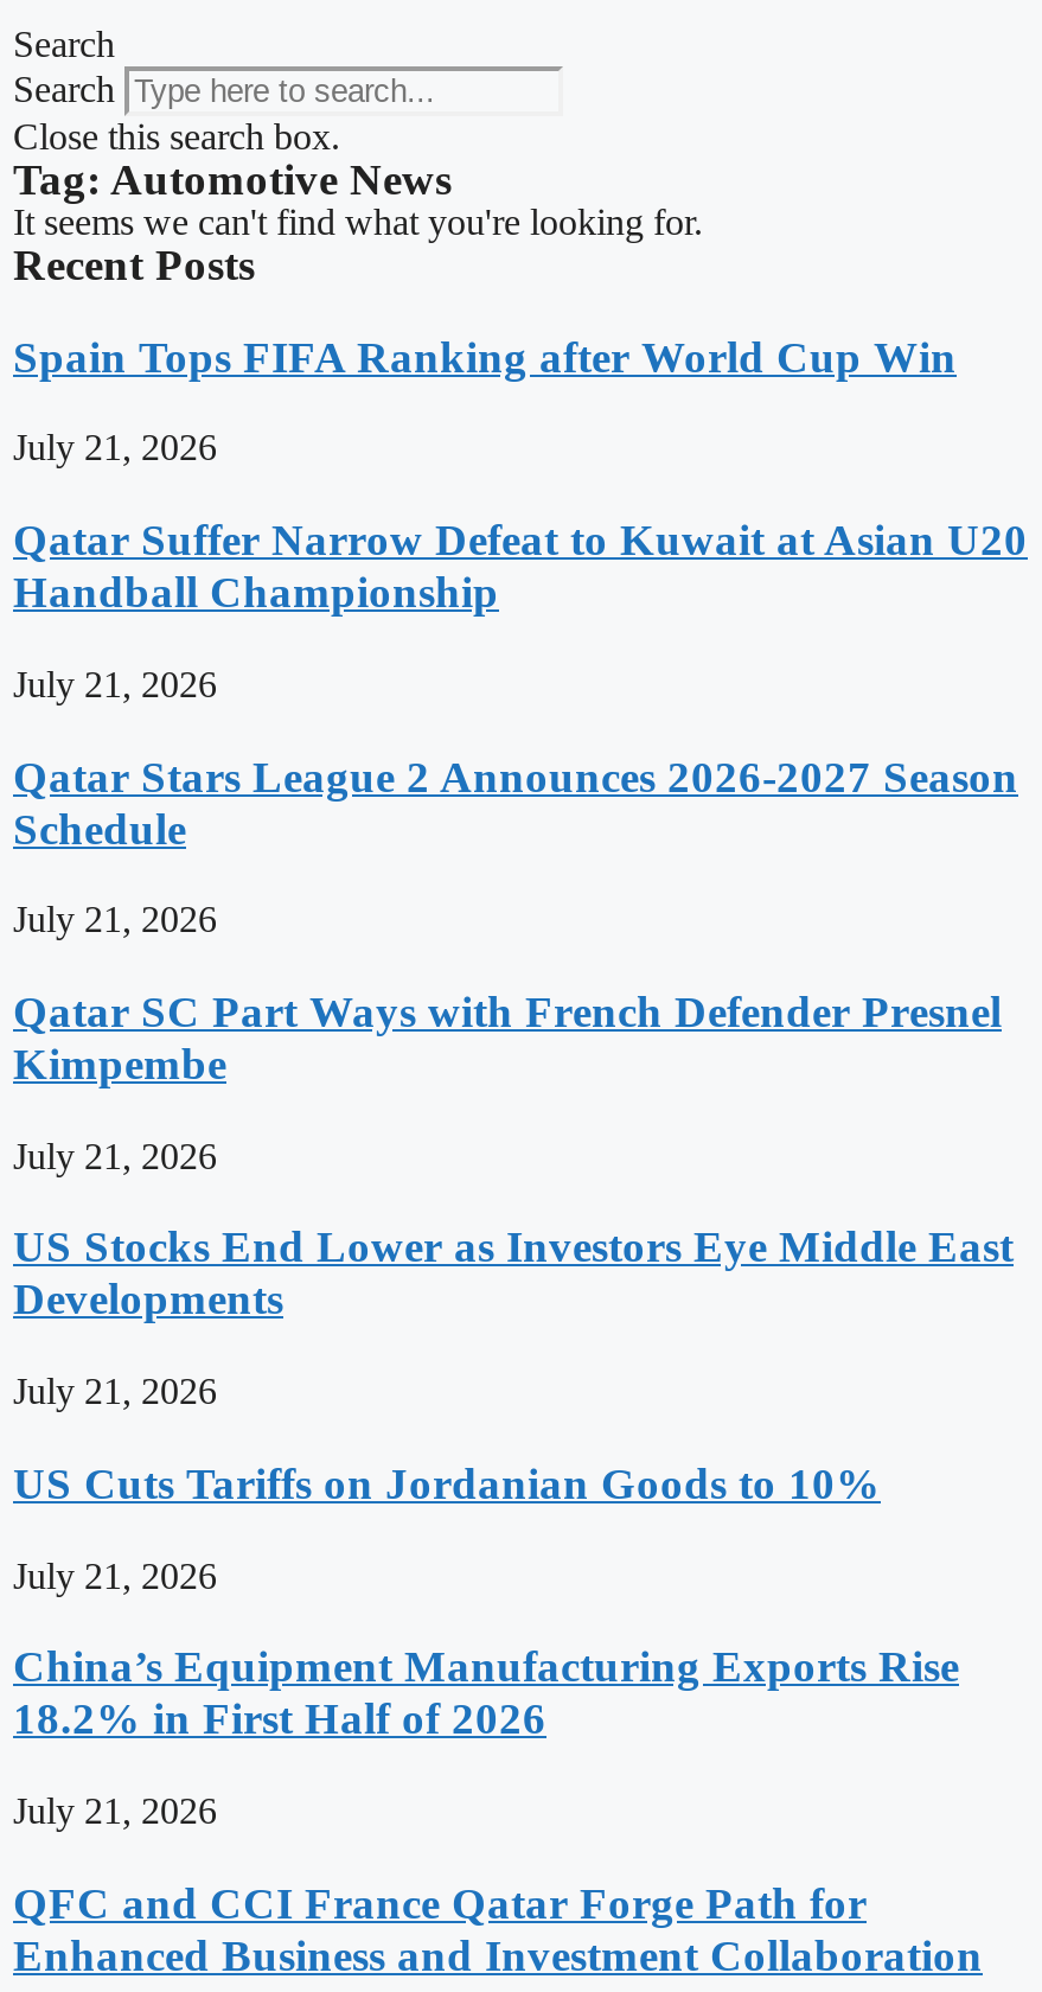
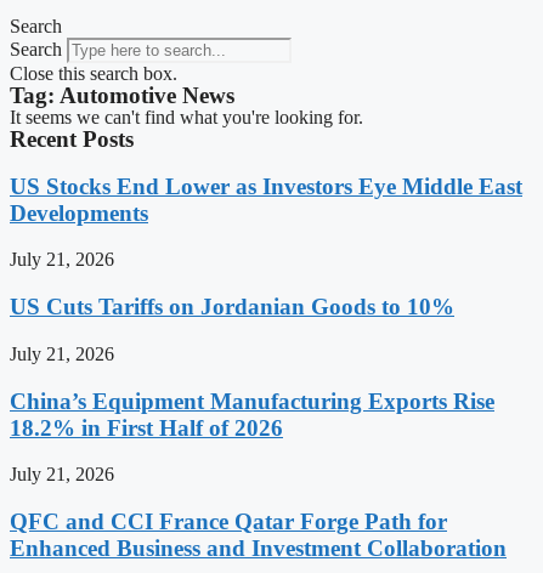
- Spain Tops FIFA Ranking after World Cup Win
- July 21, 2026
- Qatar Suffer Narrow Defeat to Kuwait at Asian U20
- Handball Championship
- July 21, 2026
- Qatar Stars League 2 Announces 2026-2027 Season
- Schedule
- July 21, 2026
- Qatar SC Part Ways with French Defender Presnel
- Kimpembe
- July 21, 2026
